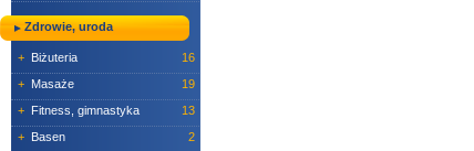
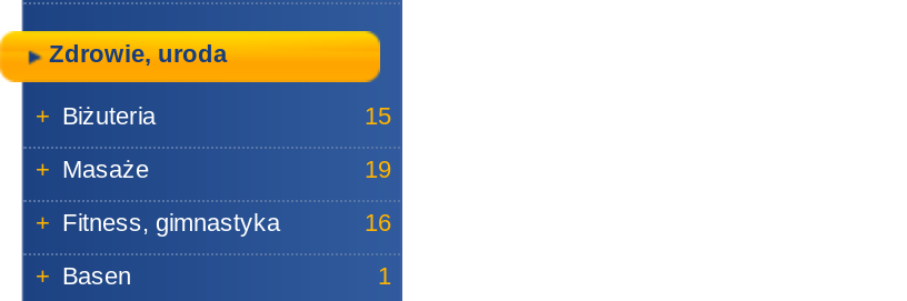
- 16
+ 15

- 13
+ 16

- 2
+ 1
